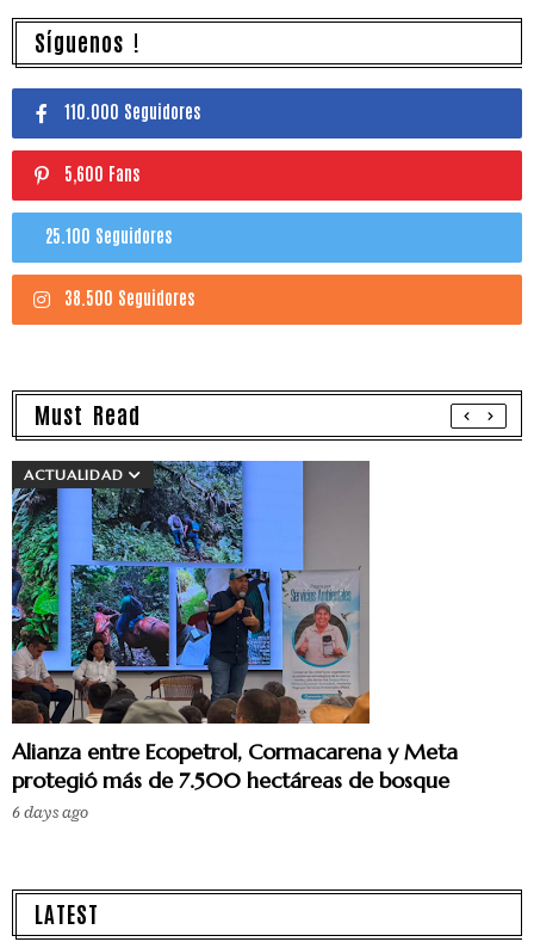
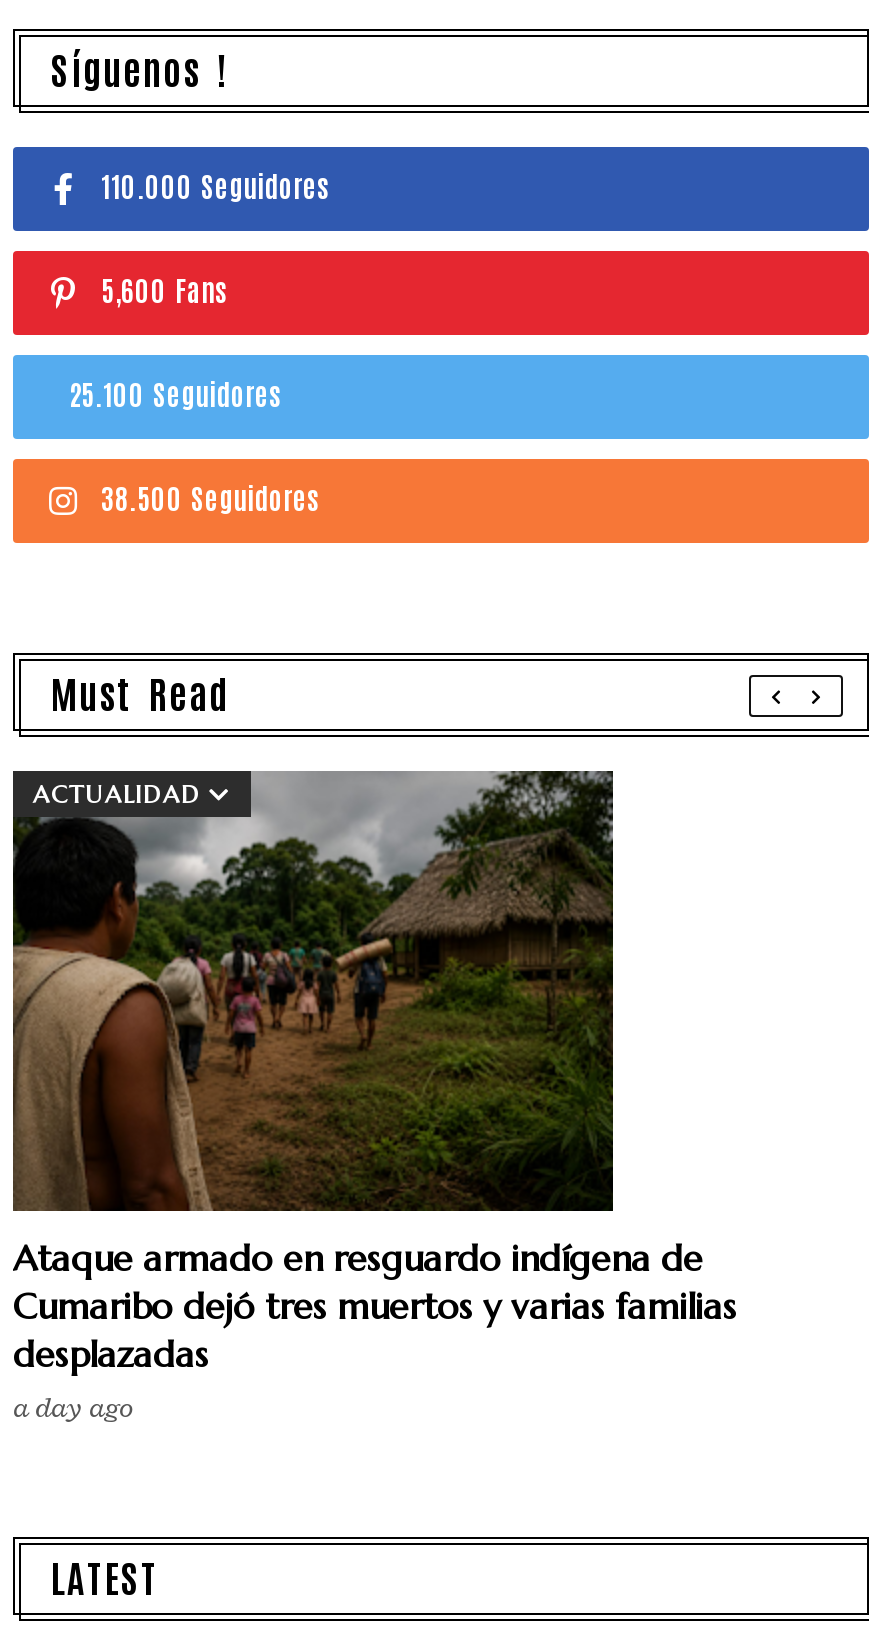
- [image]
- Alianza entre Ecopetrol, Cormacarena y Meta
- protegió más de 7.500 hectáreas de bosque
- 6 days ago
+ [image]
+ Ataque armado en resguardo indígena de
+ Cumaribo dejó tres muertos y varias familias
+ desplazadas
+ a day ago
